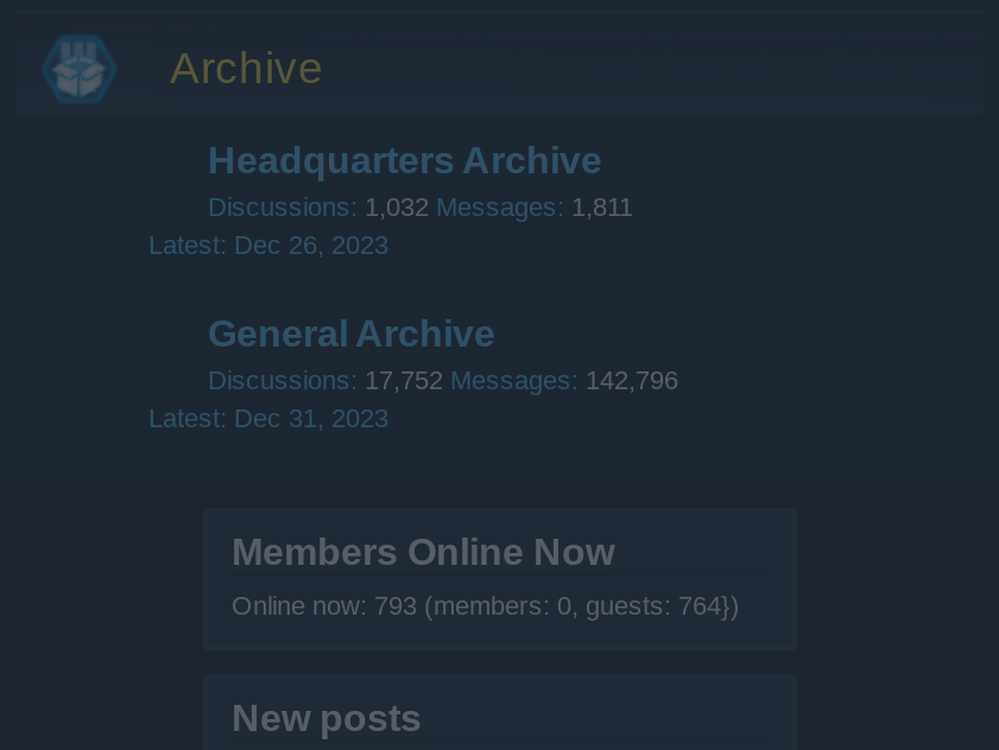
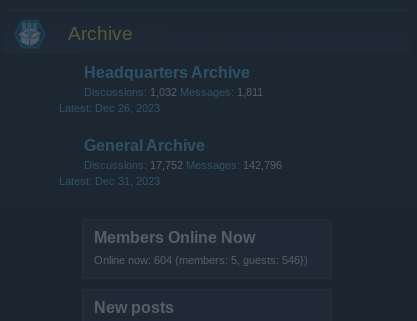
- Online now: 793 (members: 0, guests: 764})
+ Online now: 604 (members: 5, guests: 546})
